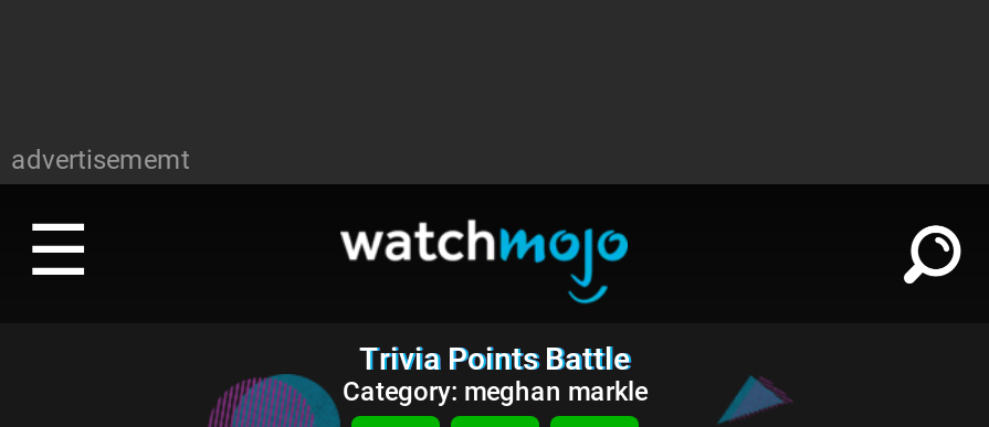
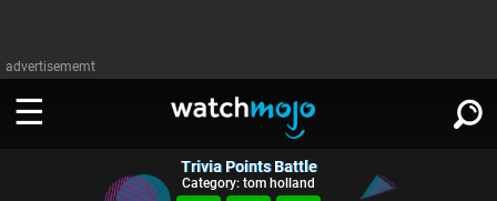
- Category: meghan markle
+ Category: tom holland
